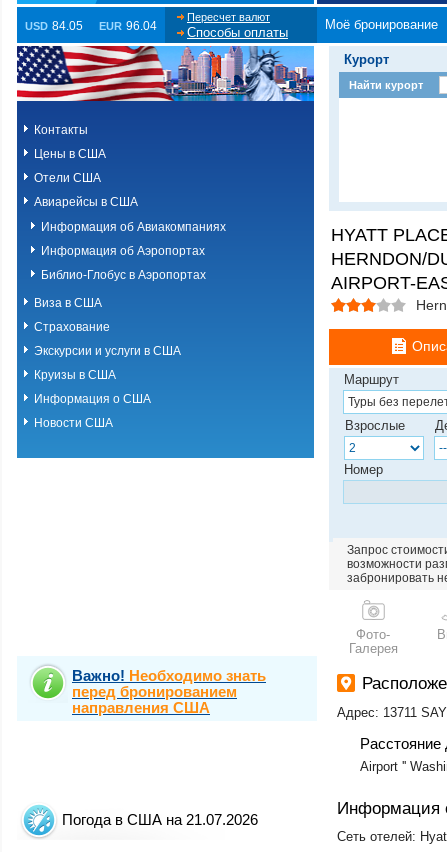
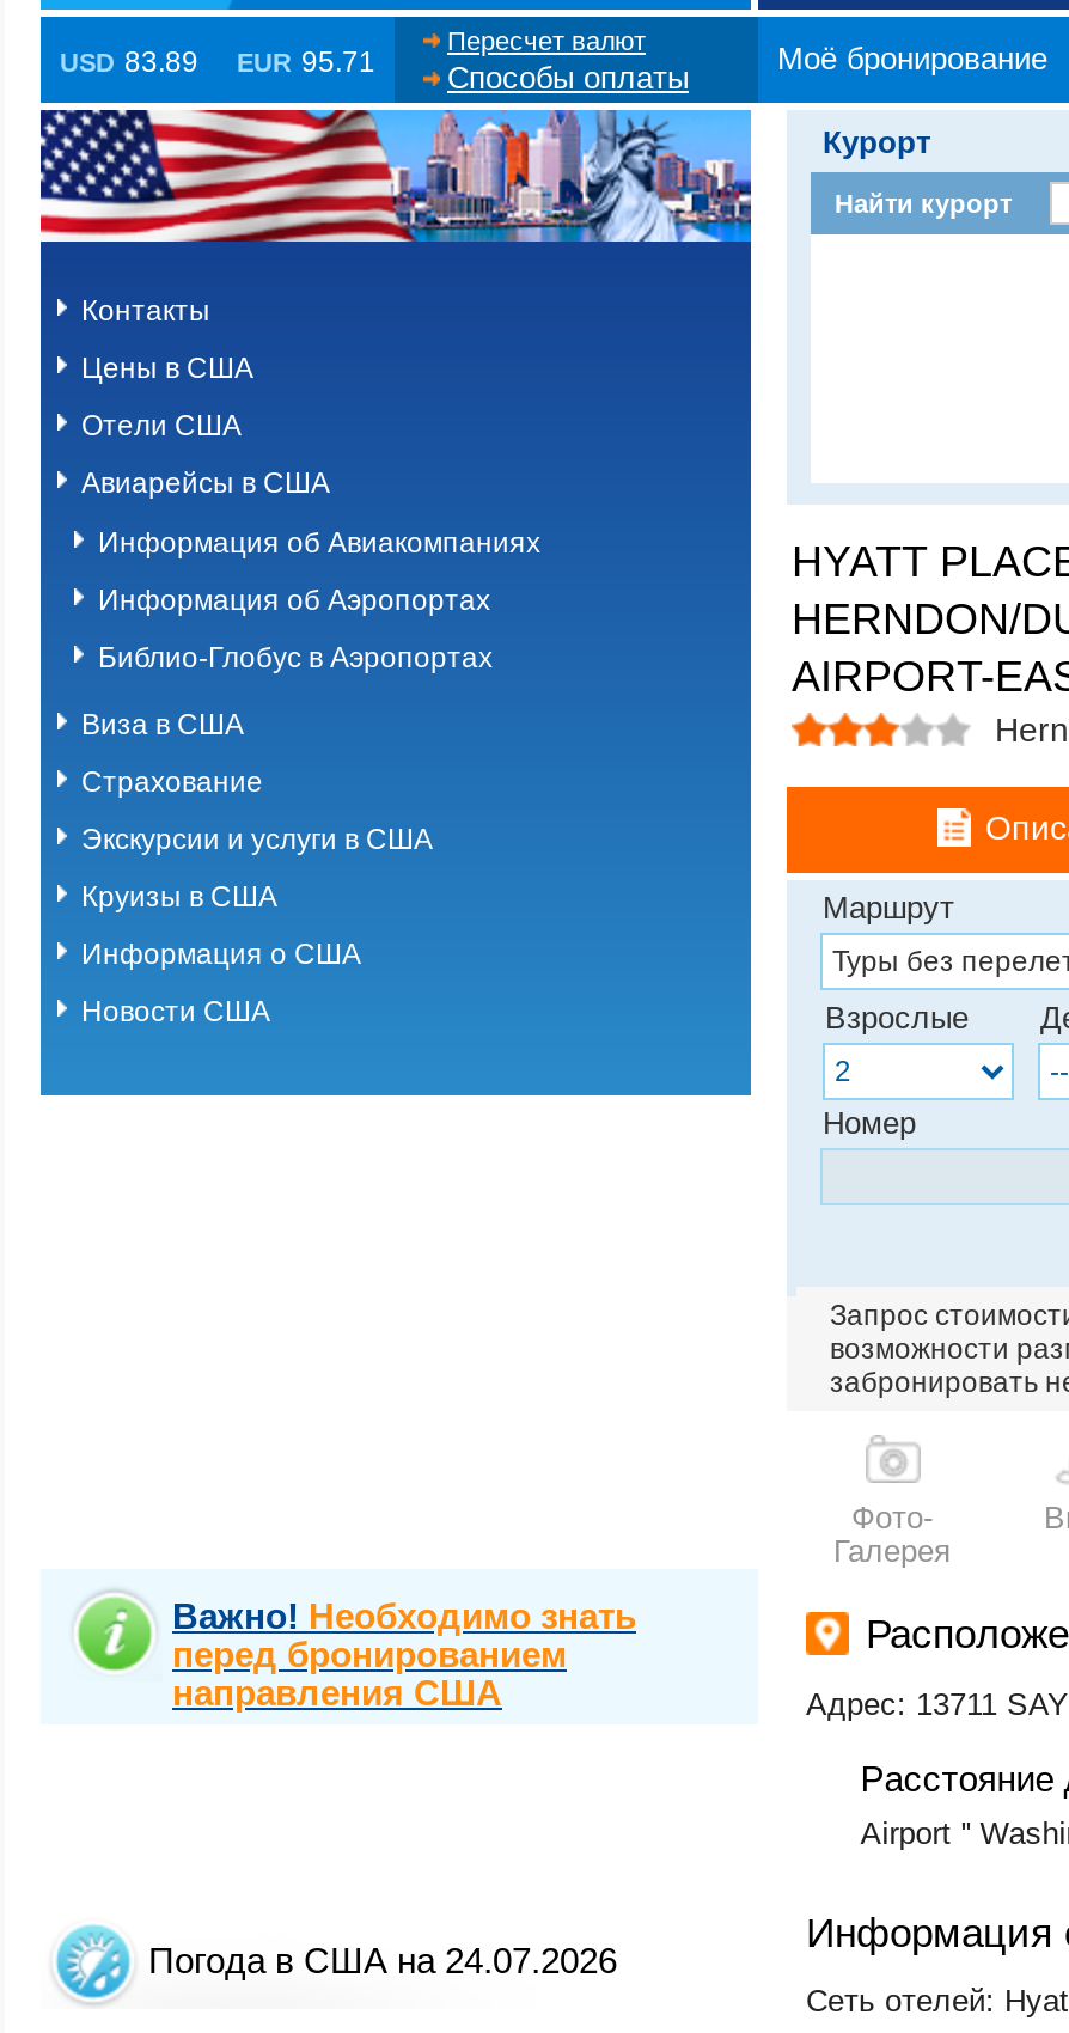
- USD 84.05
+ USD 83.89

- EUR 96.04
+ EUR 95.71

- Погода в США на 21.07.2026
+ Погода в США на 24.07.2026
